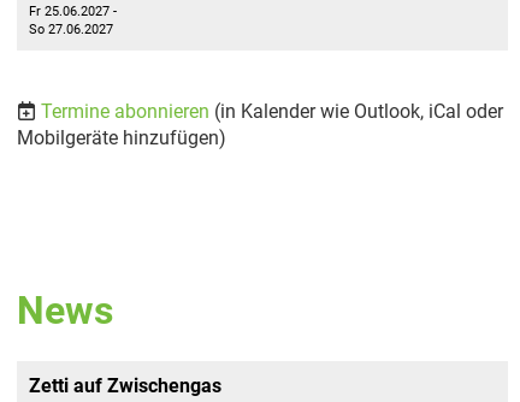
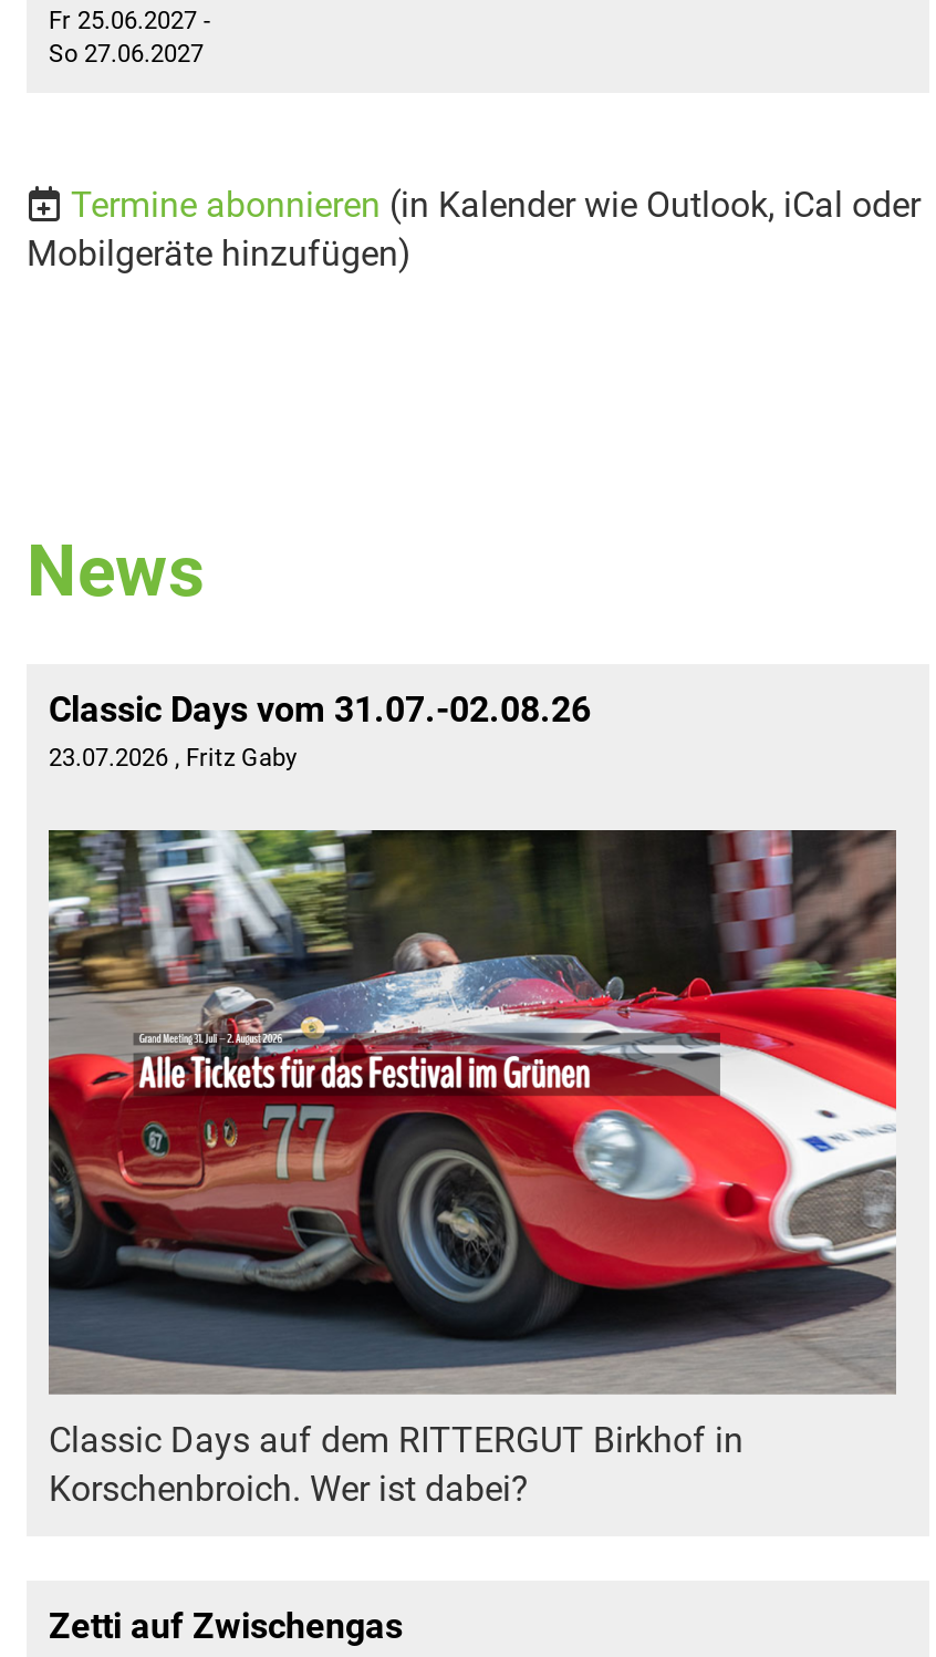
+ [image]
+ Classic Days auf dem RITTERGUT Birkhof in
+ Korschenbroich. Wer ist dabei?

+ Classic Days vom 31.07.-02.08.26
+ 23.07.2026, Fritz Gaby
